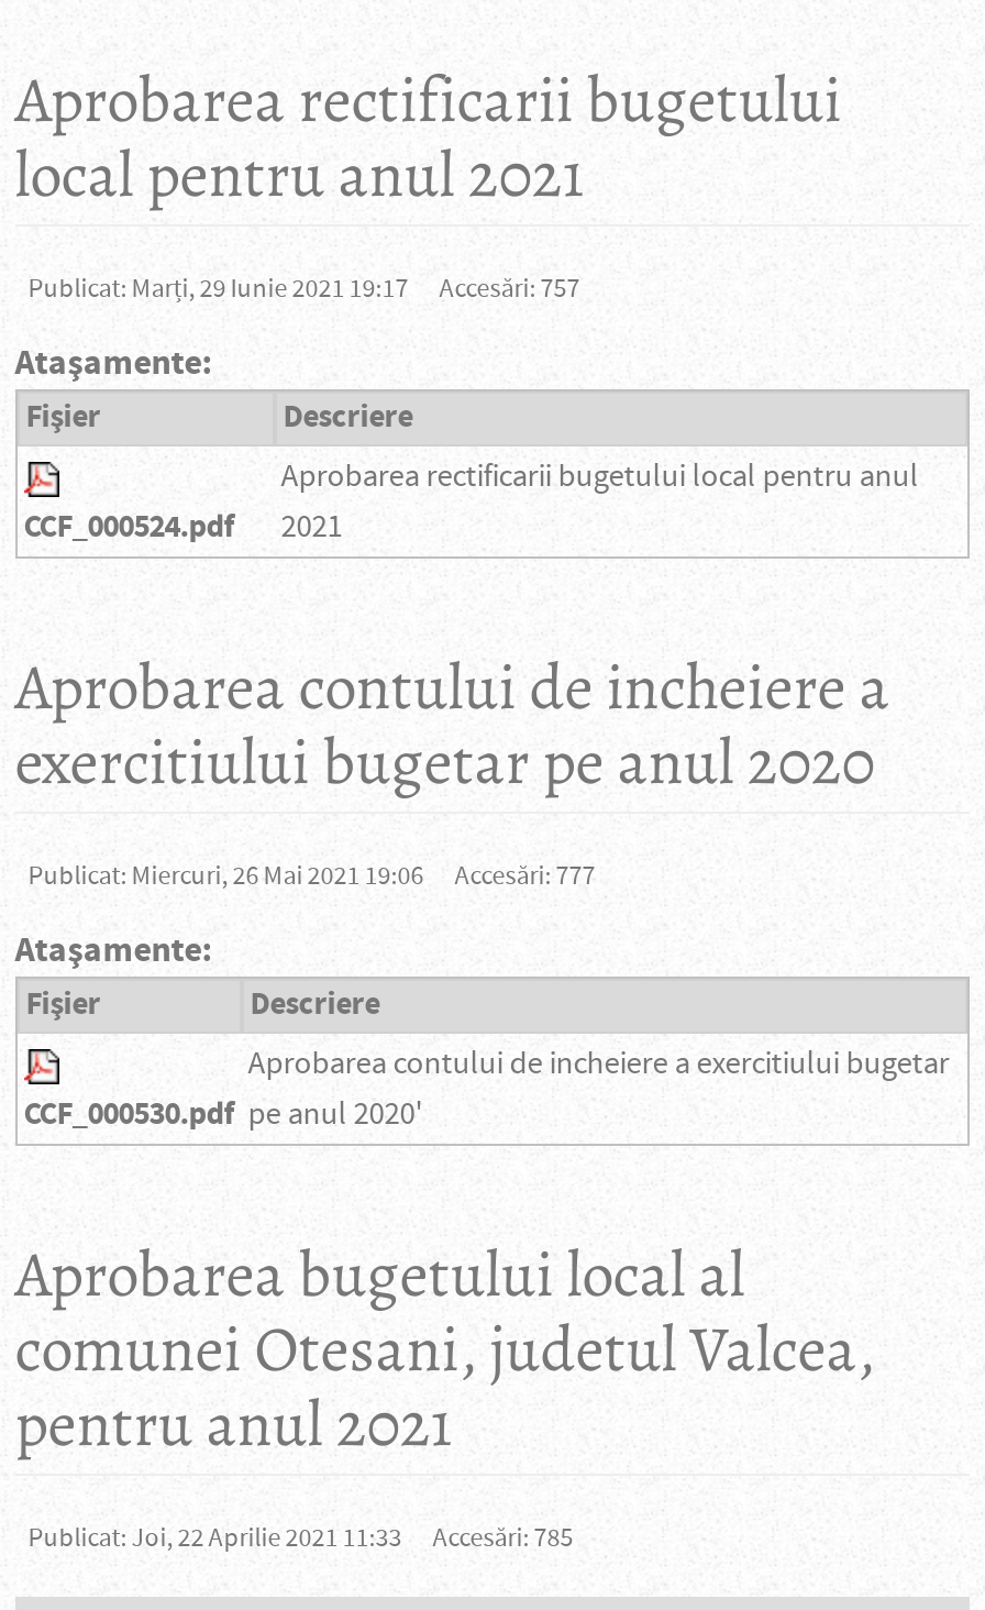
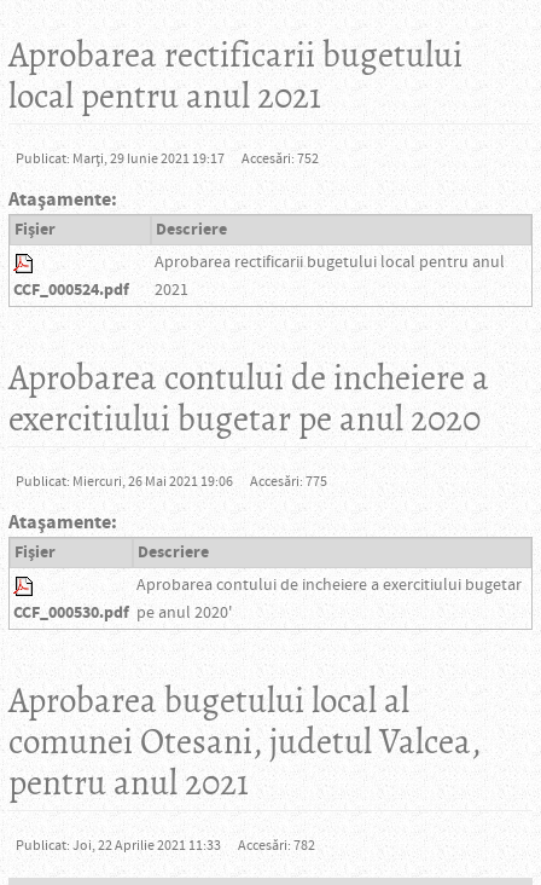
- Publicat: Marți, 29 Iunie 2021 19:17 Accesări: 757
+ Publicat: Marți, 29 Iunie 2021 19:17 Accesări: 752

- Publicat: Miercuri, 26 Mai 2021 19:06 Accesări: 777
+ Publicat: Miercuri, 26 Mai 2021 19:06 Accesări: 775

- Publicat: Joi, 22 Aprilie 2021 11:33 Accesări: 785
+ Publicat: Joi, 22 Aprilie 2021 11:33 Accesări: 782
